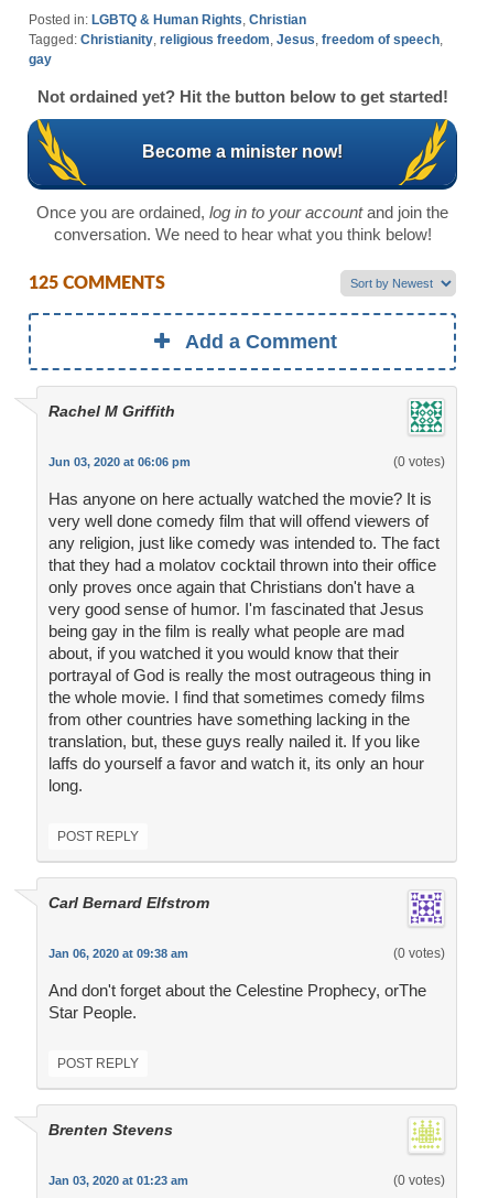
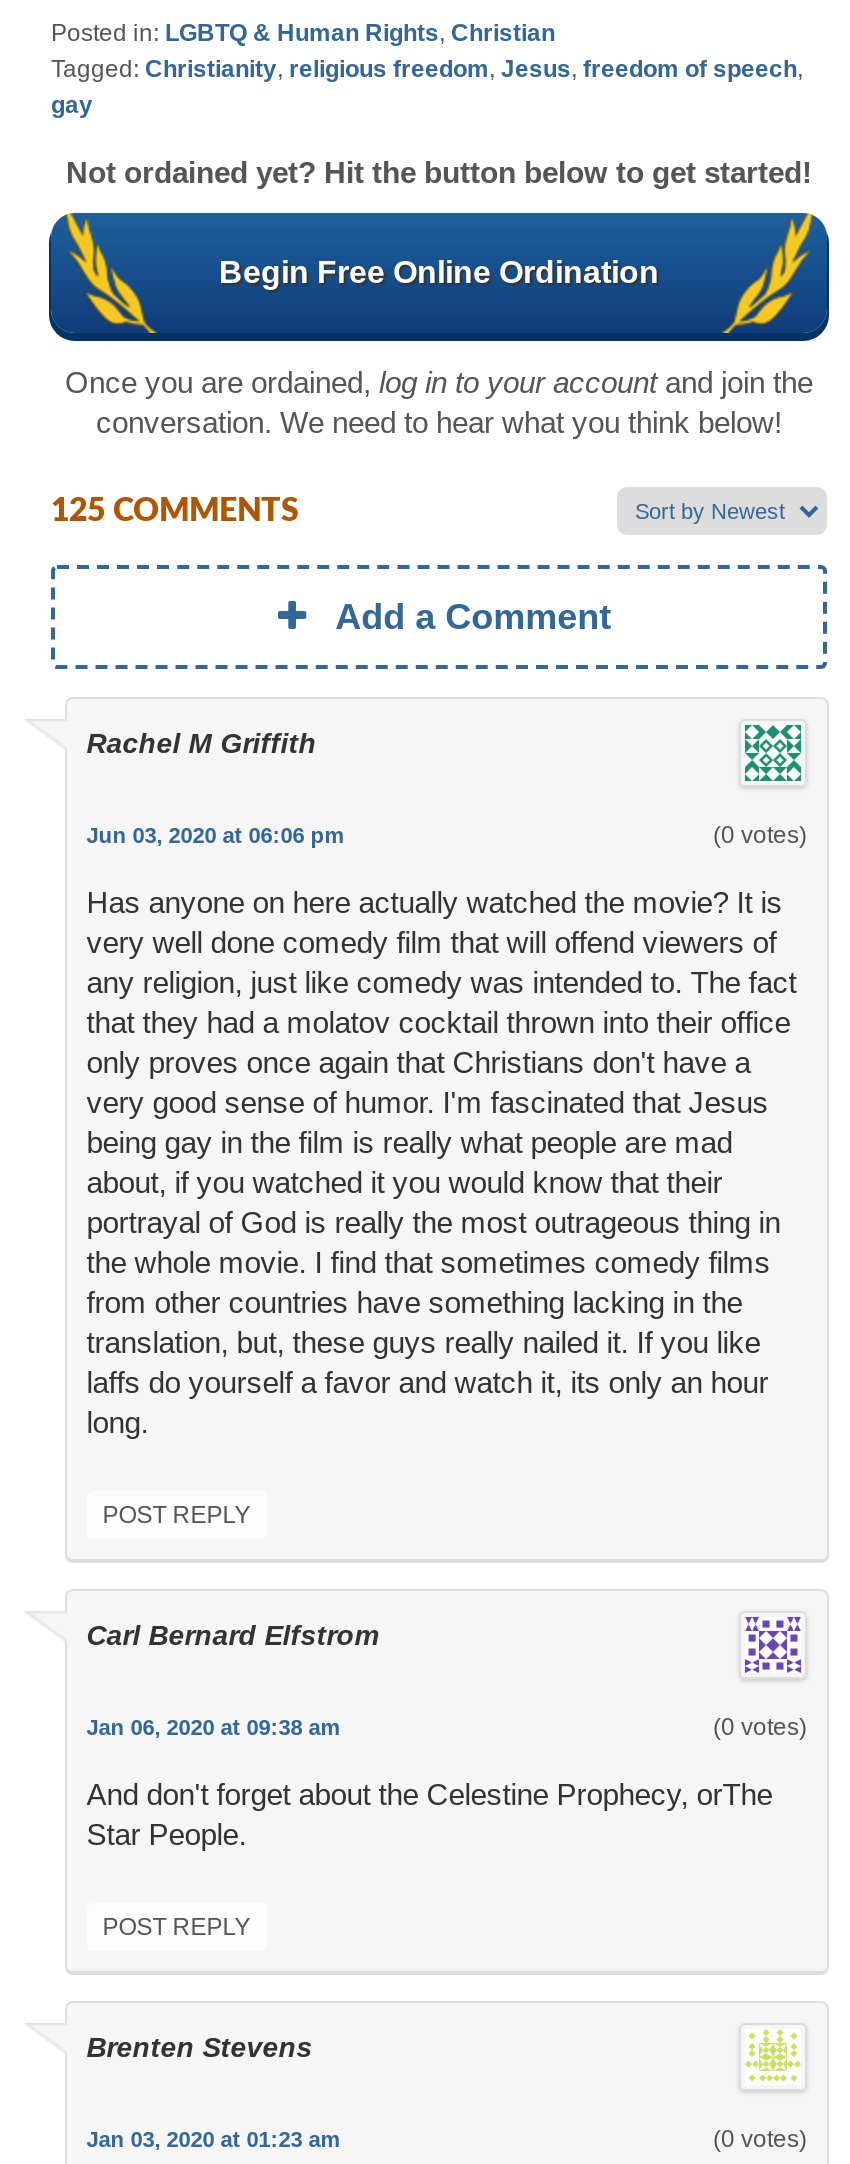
- Become a minister now!
+ Begin Free Online Ordination
